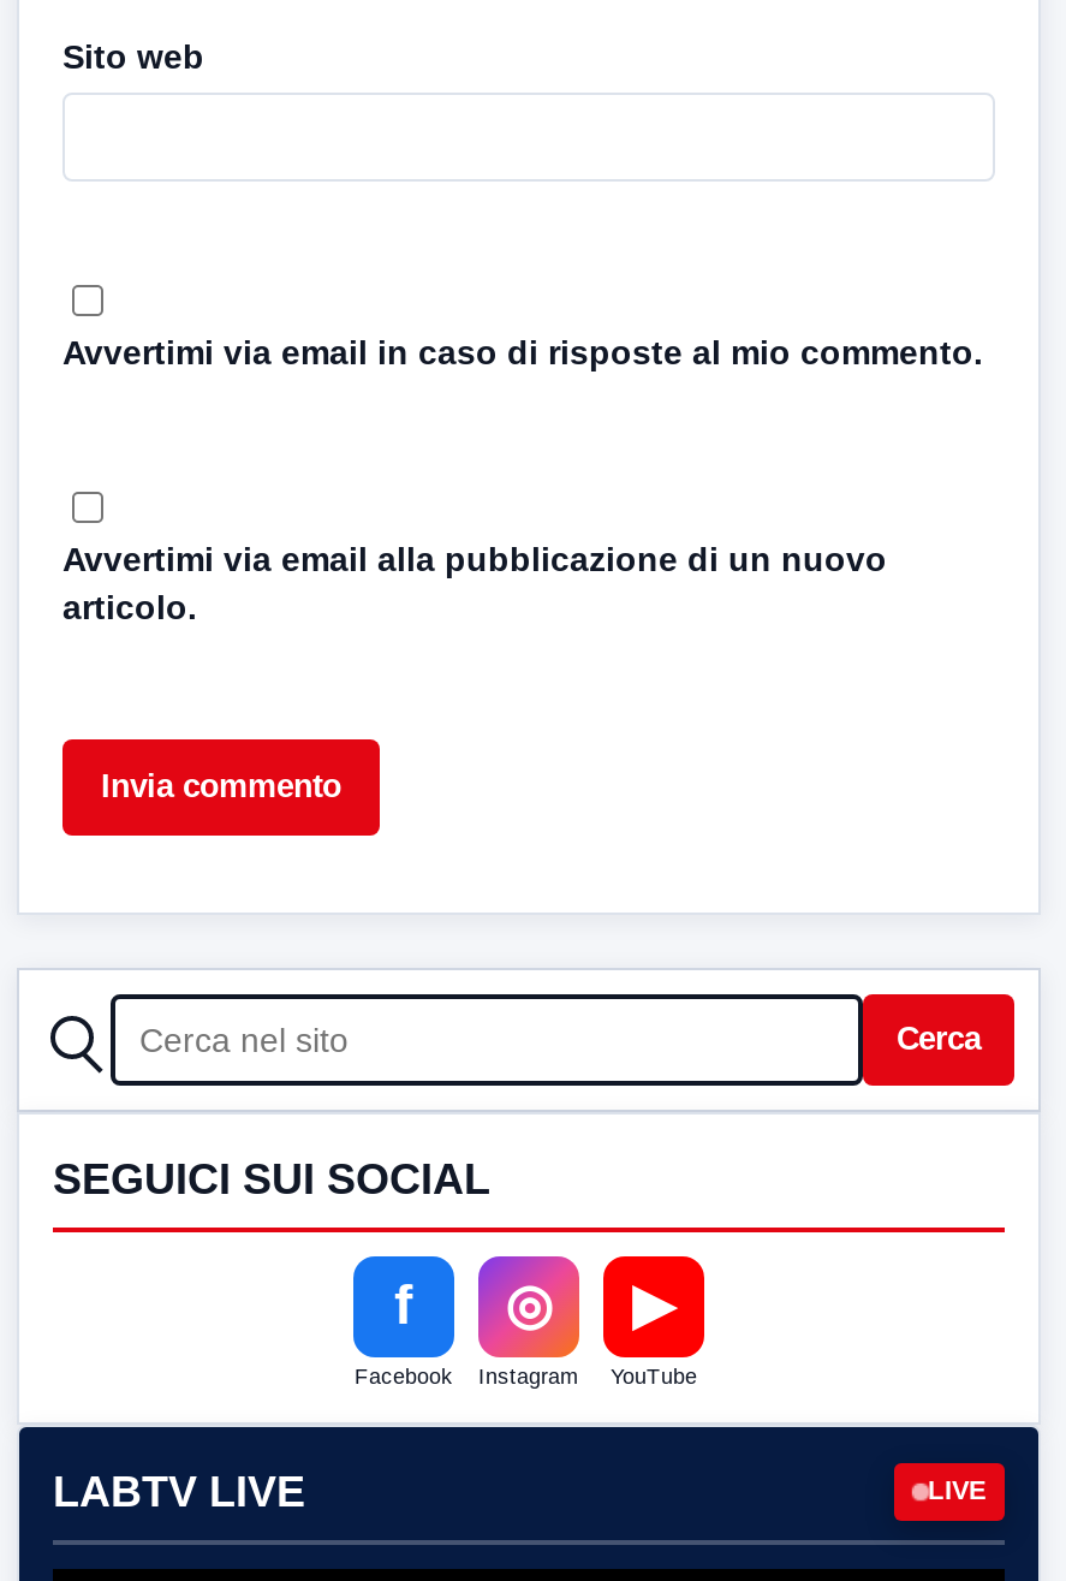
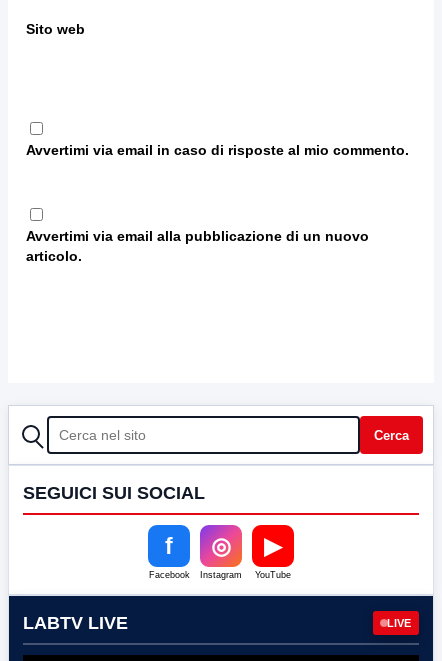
- [image]
